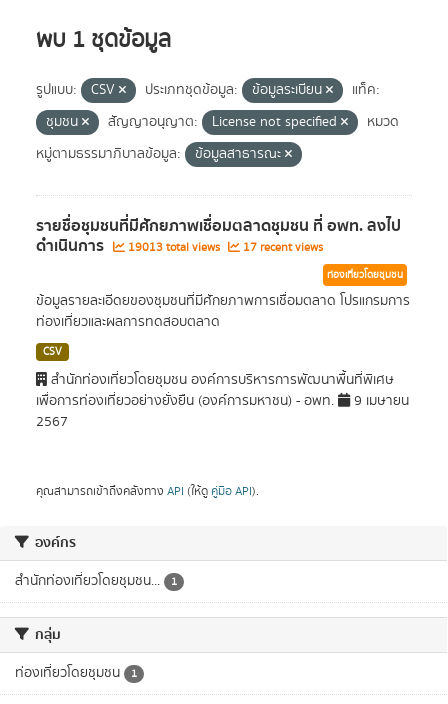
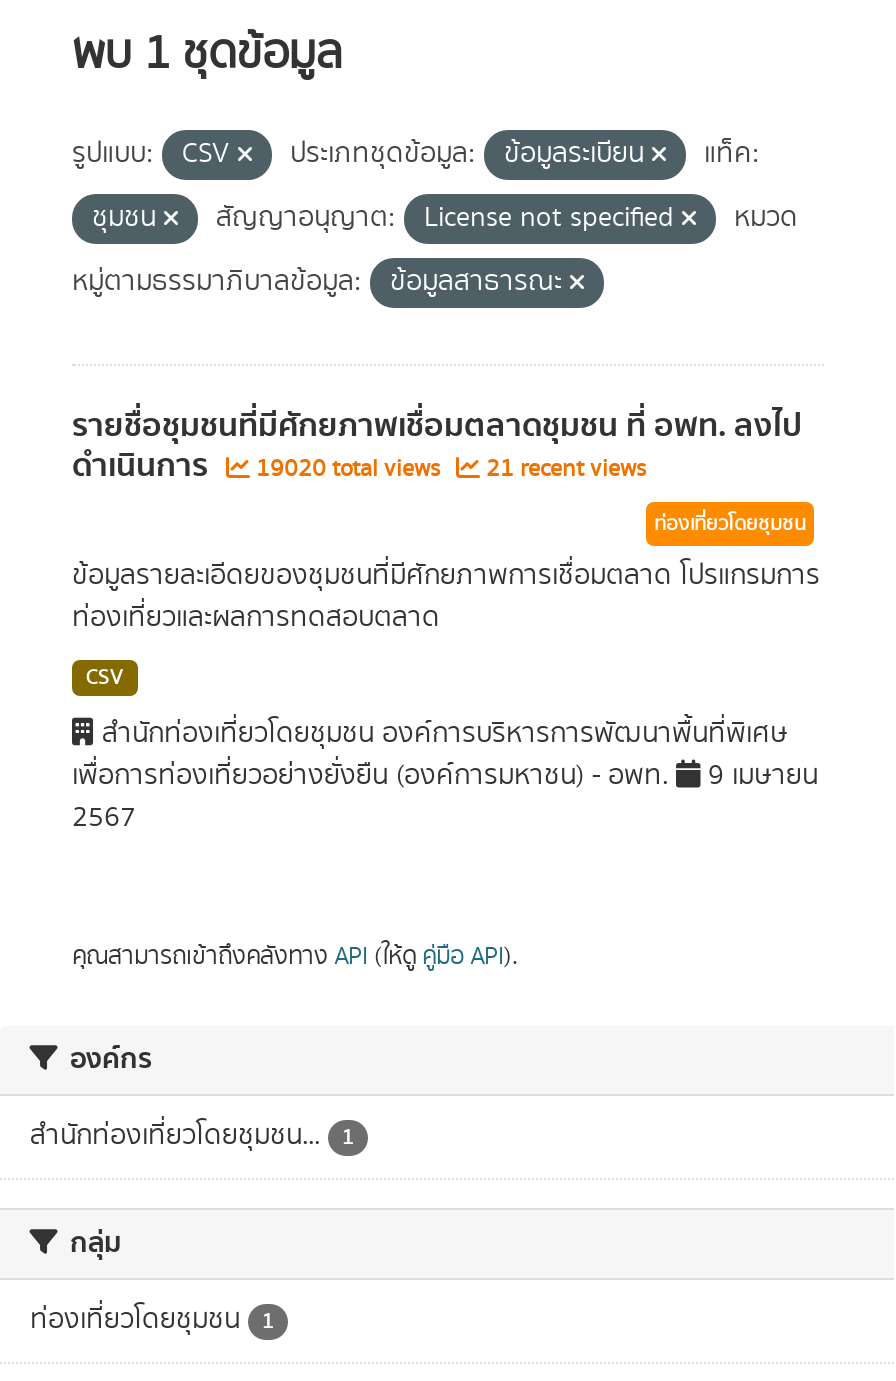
- 19013 total views
+ 19020 total views

- 17 recent views
+ 21 recent views
